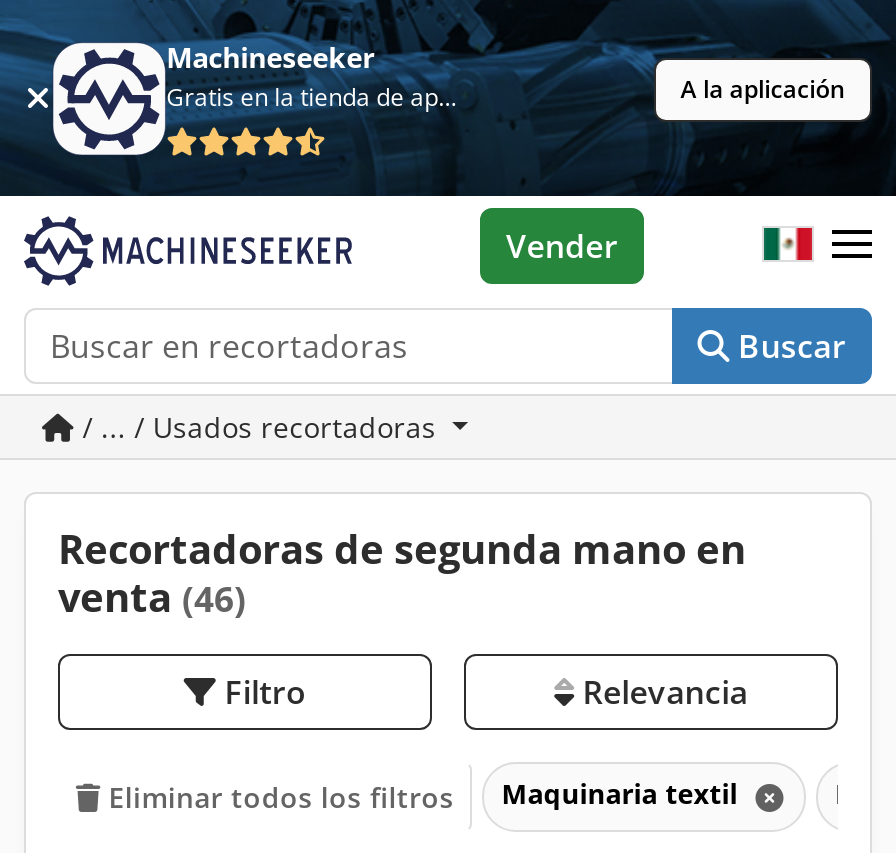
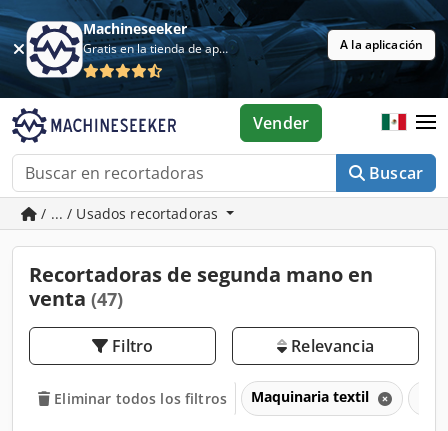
- venta (46)
+ venta (47)
